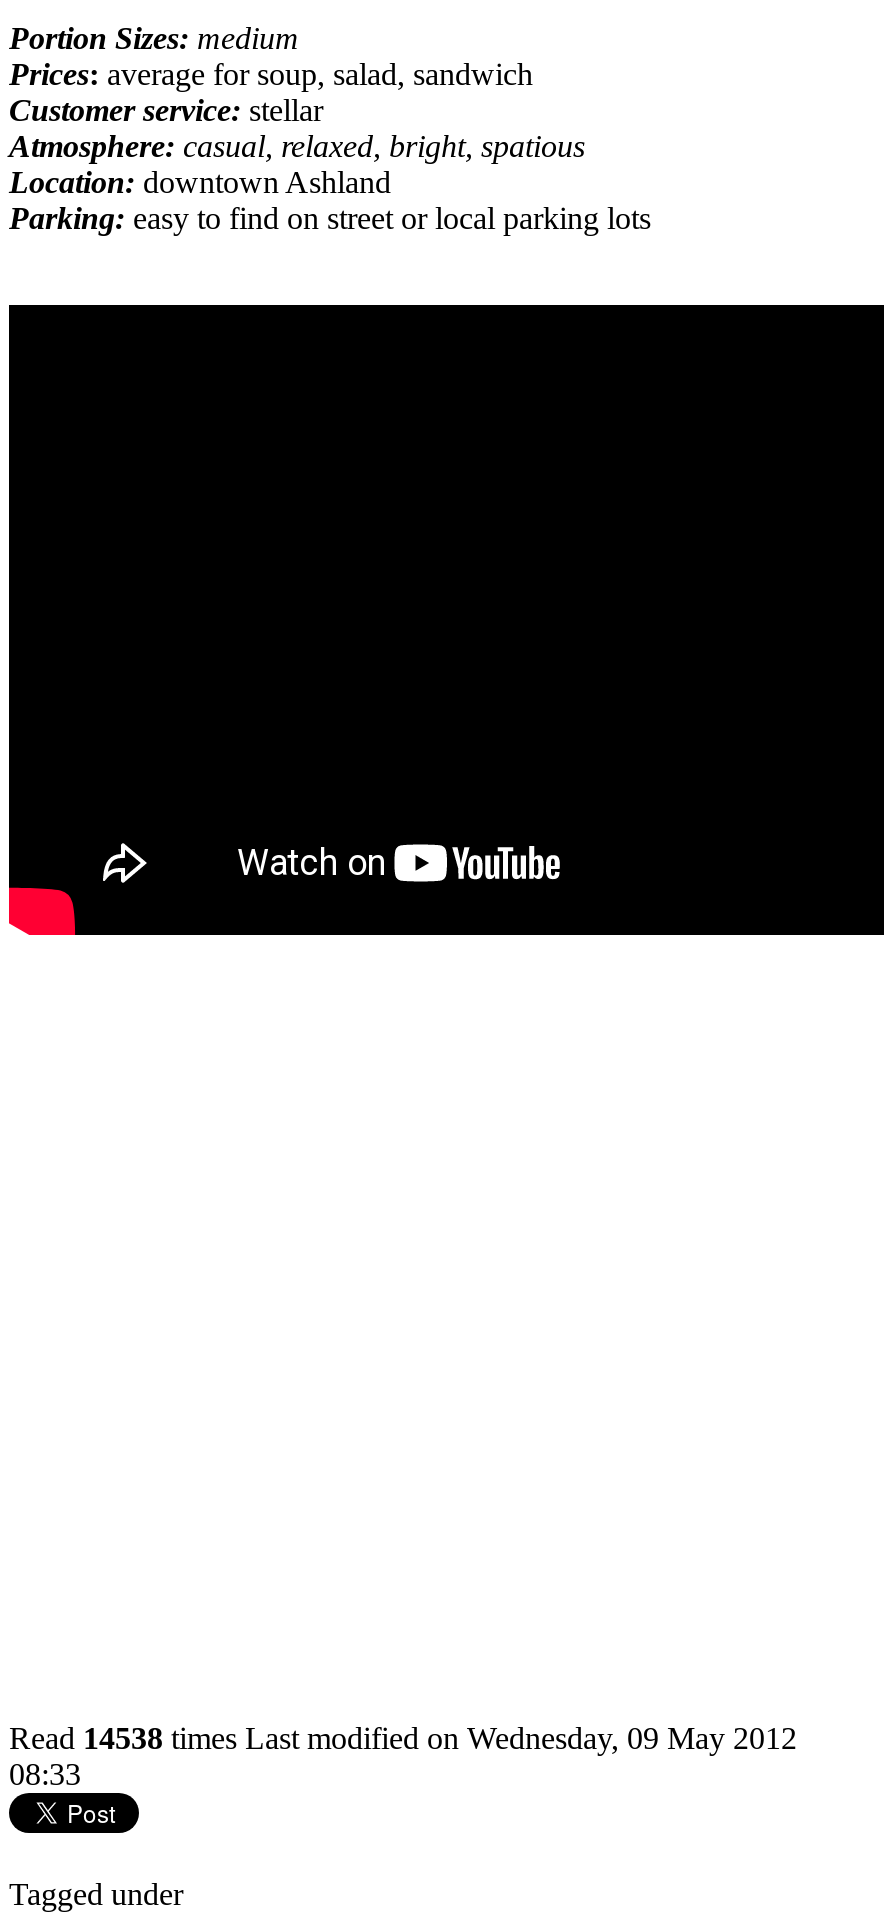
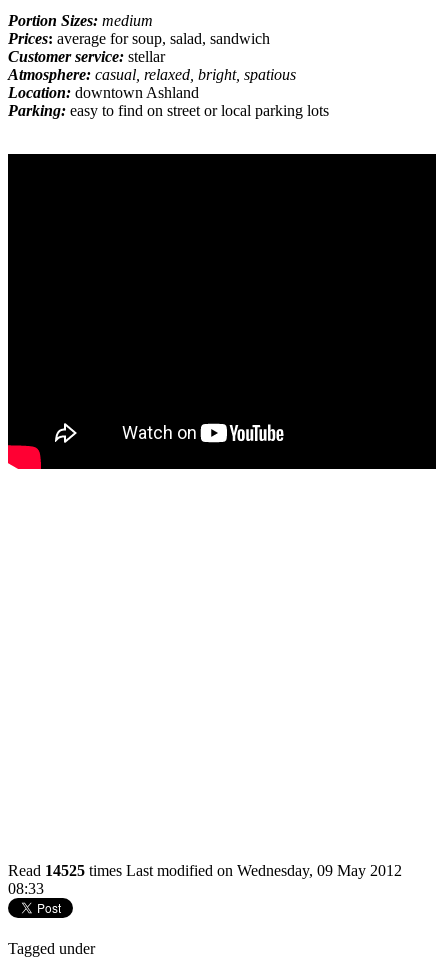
- Read 14538 times Last modified on Wednesday, 09 May 2012
+ Read 14525 times Last modified on Wednesday, 09 May 2012
